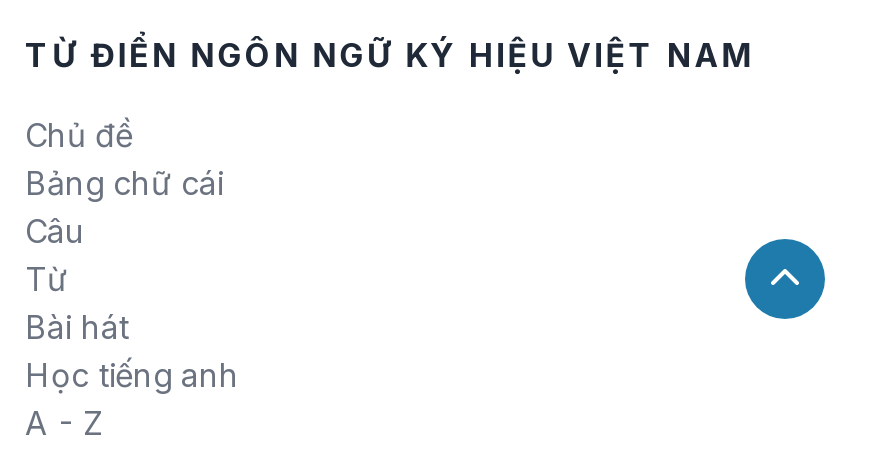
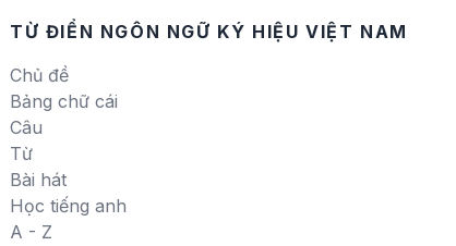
- [image]
